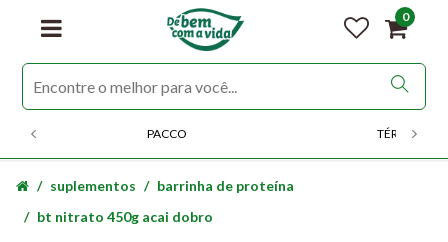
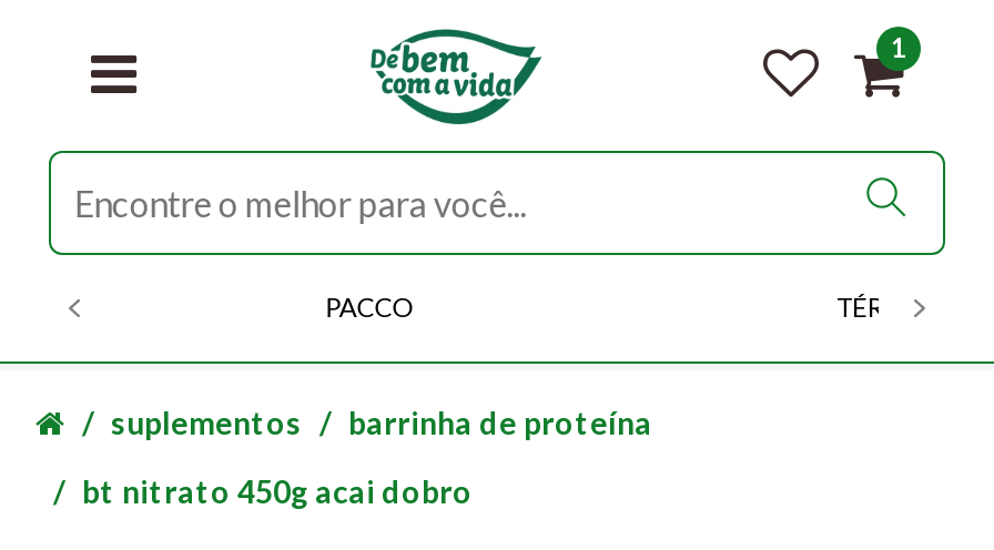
- 0
+ 1
